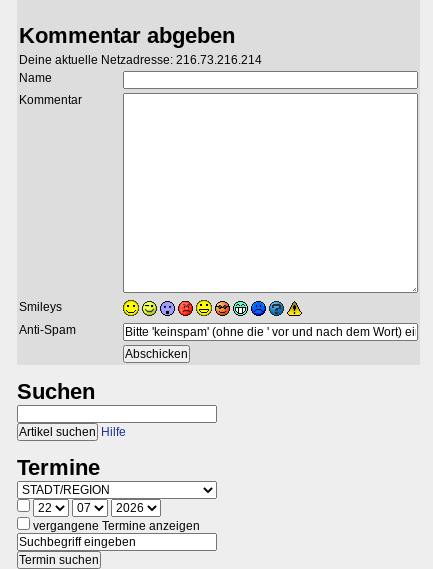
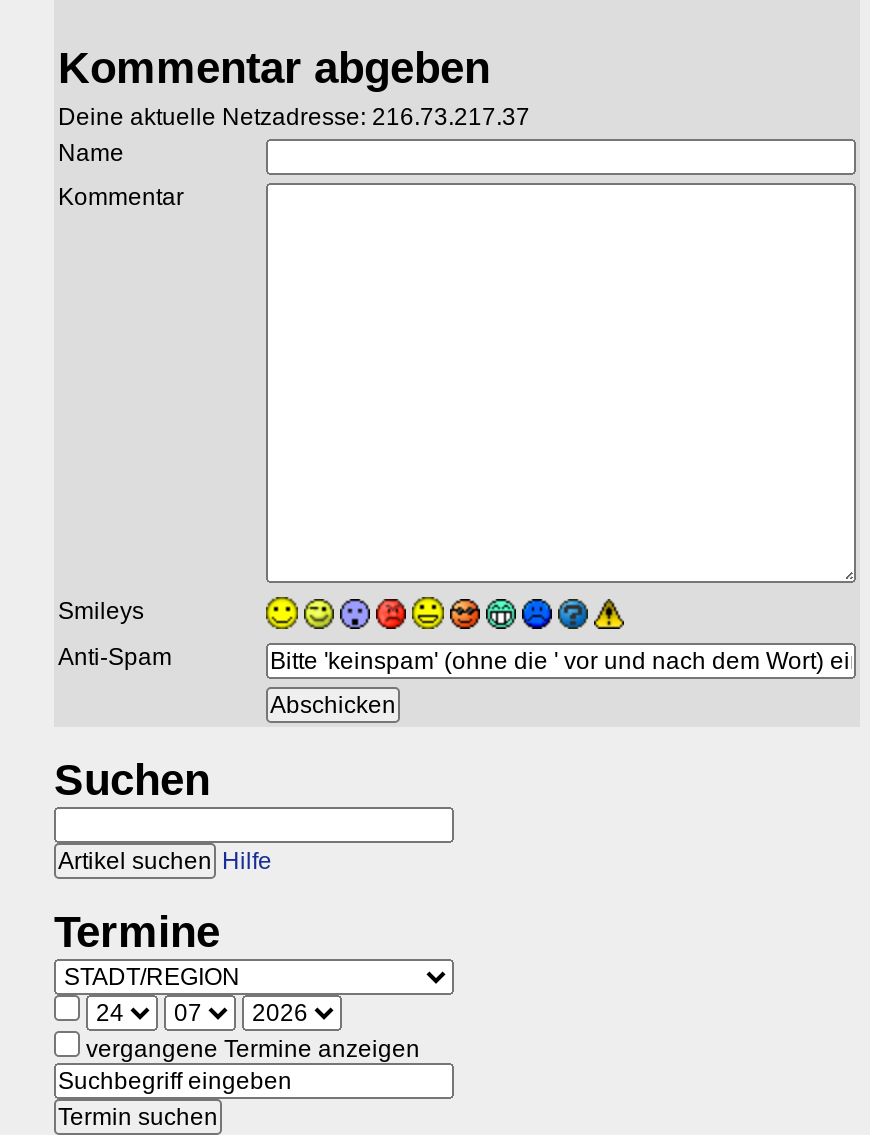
- Deine aktuelle Netzadresse: 216.73.216.214
+ Deine aktuelle Netzadresse: 216.73.217.37
